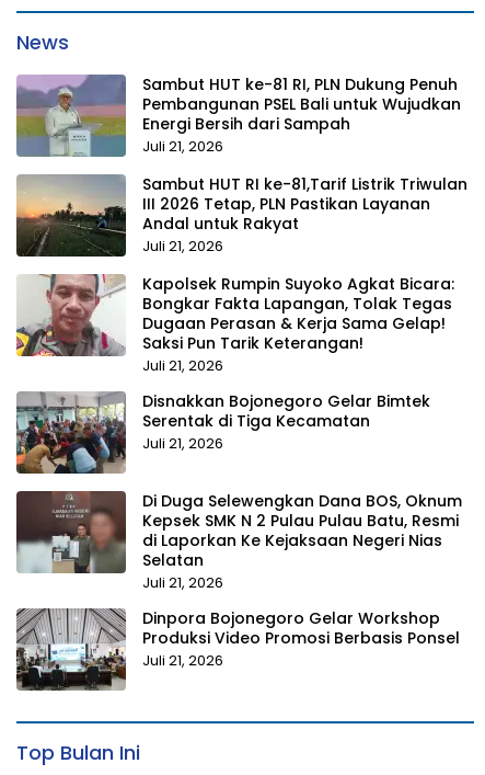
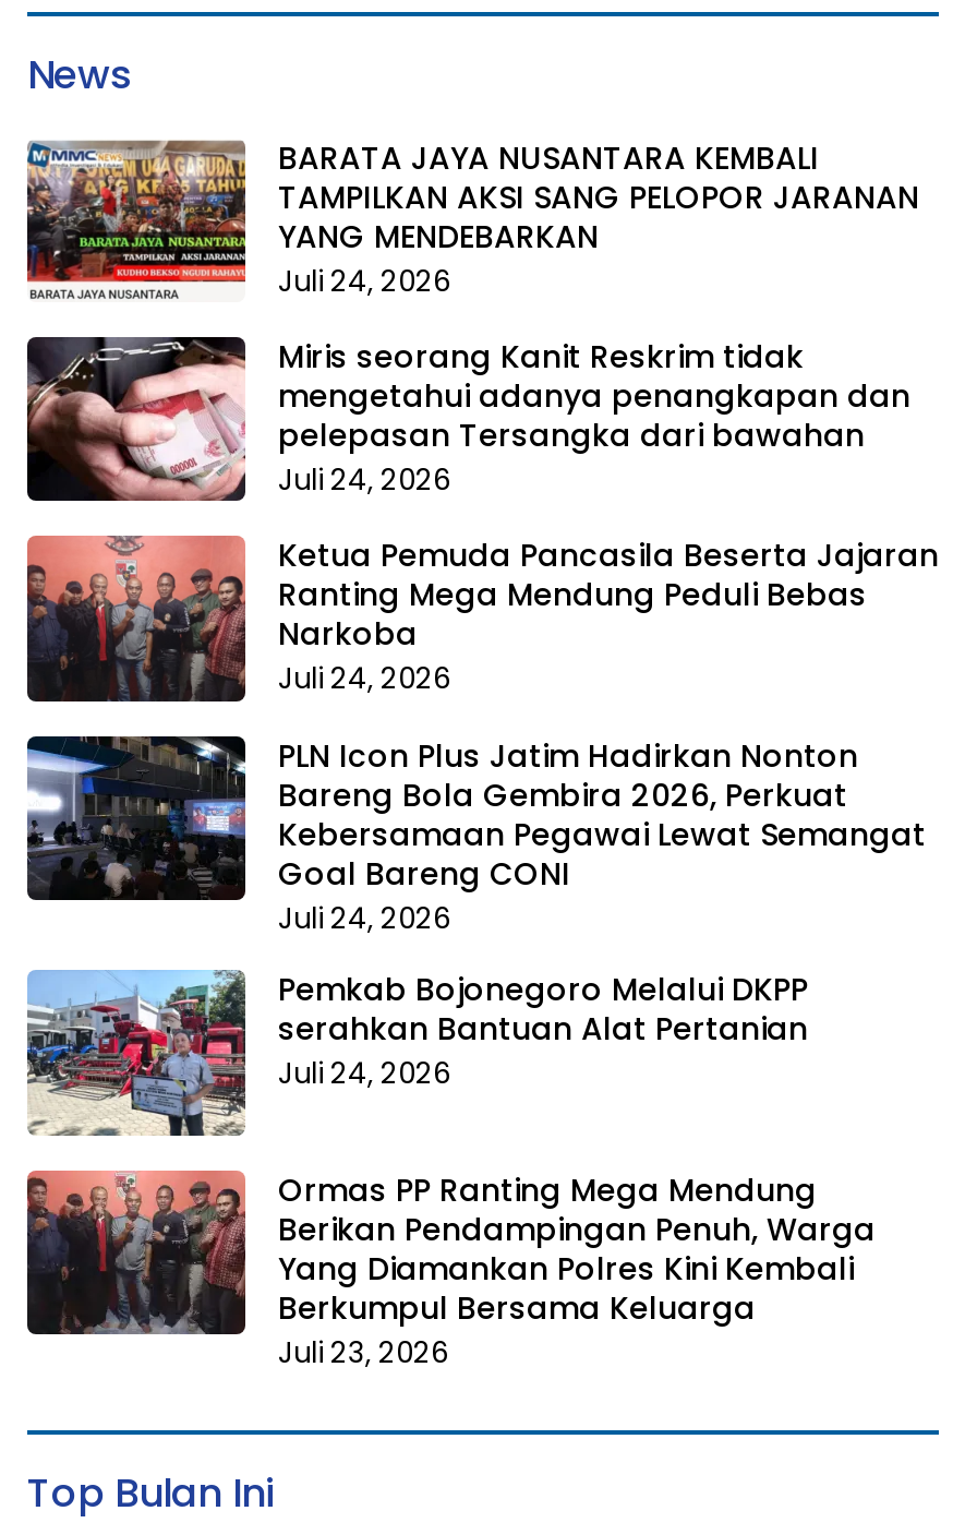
- [image]
- Sambut HUT ke-81 RI, PLN Dukung Penuh
- Pembangunan PSEL Bali untuk Wujudkan
- Energi Bersih dari Sampah
- Juli 21, 2026
+ [image]
+ BARATA JAYA NUSANTARA KEMBALI
+ TAMPILKAN AKSI SANG PELOPOR JARANAN
+ YANG MENDEBARKAN
+ Juli 24, 2026

- [image]
- Sambut HUT RI ke-81,Tarif Listrik Triwulan
- III 2026 Tetap, PLN Pastikan Layanan
- Andal untuk Rakyat
- Juli 21, 2026
+ [image]
+ Miris seorang Kanit Reskrim tidak
+ mengetahui adanya penangkapan dan
+ pelepasan Tersangka dari bawahan
+ Juli 24, 2026

- [image]
- Kapolsek Rumpin Suyoko Agkat Bicara:
- Bongkar Fakta Lapangan, Tolak Tegas
- Dugaan Perasan & Kerja Sama Gelap!
- Saksi Pun Tarik Keterangan!
- Juli 21, 2026
+ [image]
+ Ketua Pemuda Pancasila Beserta Jajaran
+ Ranting Mega Mendung Peduli Bebas
+ Narkoba
+ Juli 24, 2026

- [image]
- Disnakkan Bojonegoro Gelar Bimtek
- Serentak di Tiga Kecamatan
- Juli 21, 2026
+ [image]
+ PLN Icon Plus Jatim Hadirkan Nonton
+ Bareng Bola Gembira 2026, Perkuat
+ Kebersamaan Pegawai Lewat Semangat
+ Goal Bareng CONI
+ Juli 24, 2026

- [image]
- Di Duga Selewengkan Dana BOS, Oknum
- Kepsek SMK N 2 Pulau Pulau Batu, Resmi
- di Laporkan Ke Kejaksaan Negeri Nias
- Selatan
- Juli 21, 2026
+ [image]
+ Pemkab Bojonegoro Melalui DKPP
+ serahkan Bantuan Alat Pertanian
+ Juli 24, 2026

- [image]
- Dinpora Bojonegoro Gelar Workshop
- Produksi Video Promosi Berbasis Ponsel
- Juli 21, 2026
+ [image]
+ Ormas PP Ranting Mega Mendung
+ Berikan Pendampingan Penuh, Warga
+ Yang Diamankan Polres Kini Kembali
+ Berkumpul Bersama Keluarga
+ Juli 23, 2026
